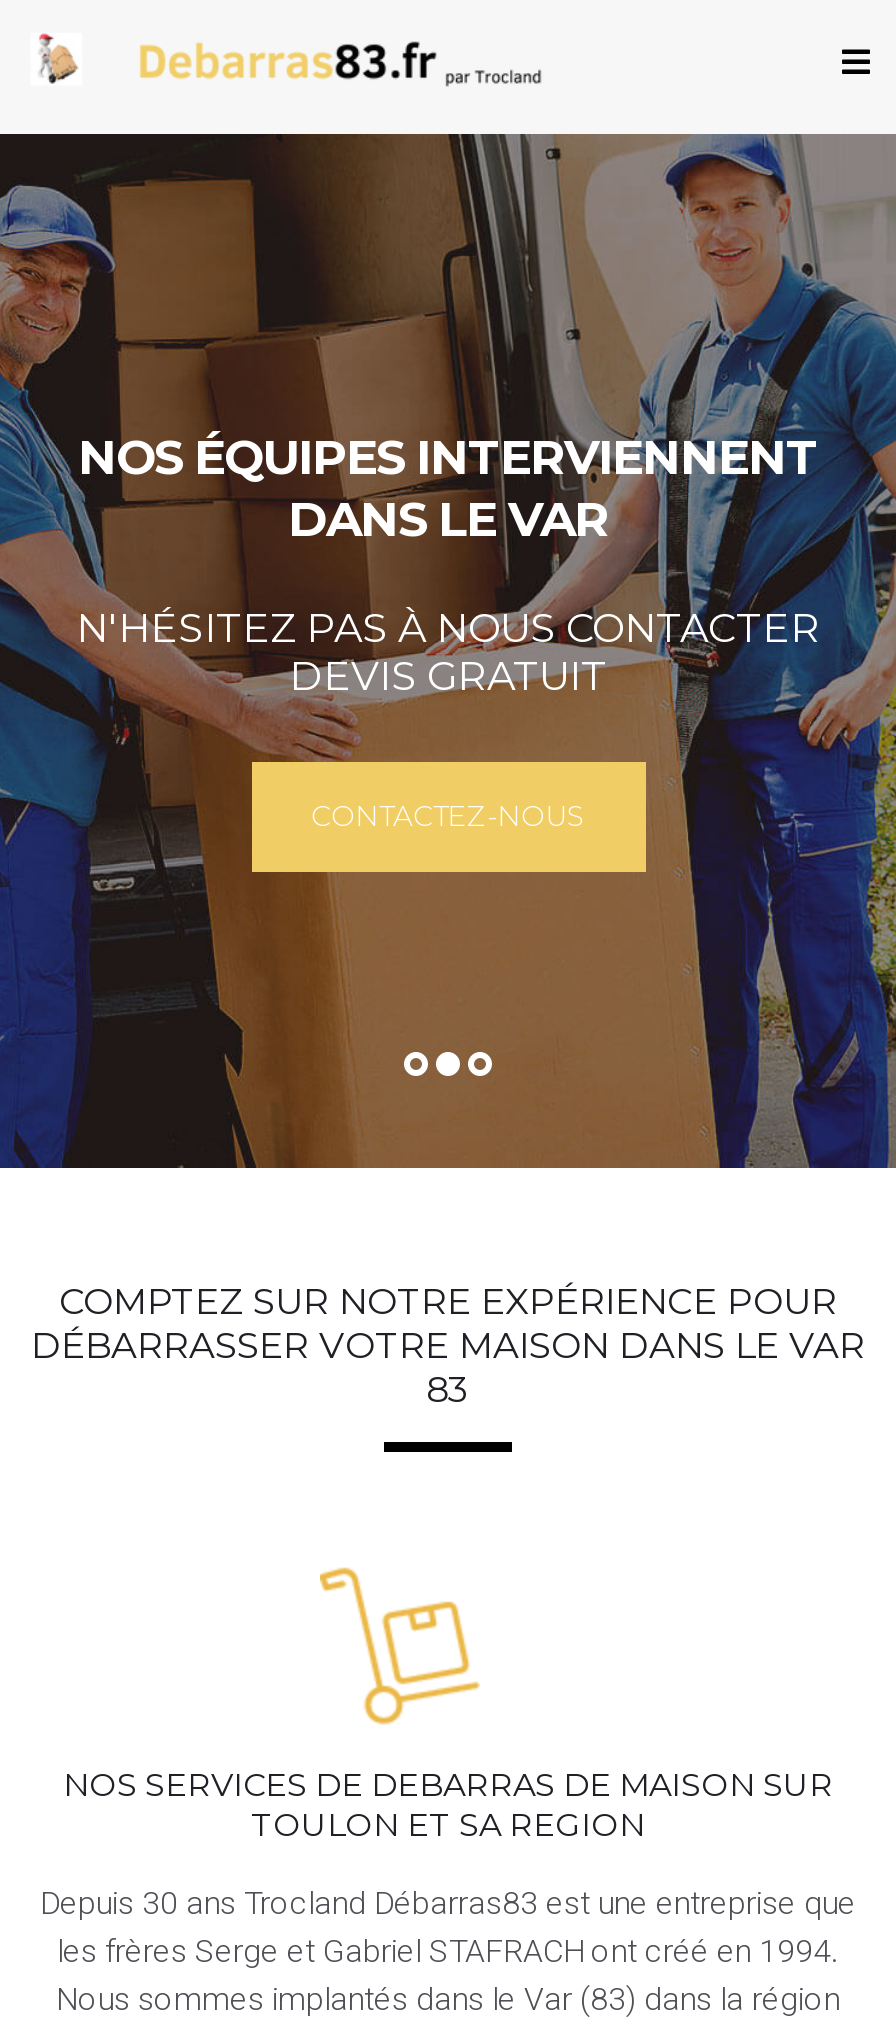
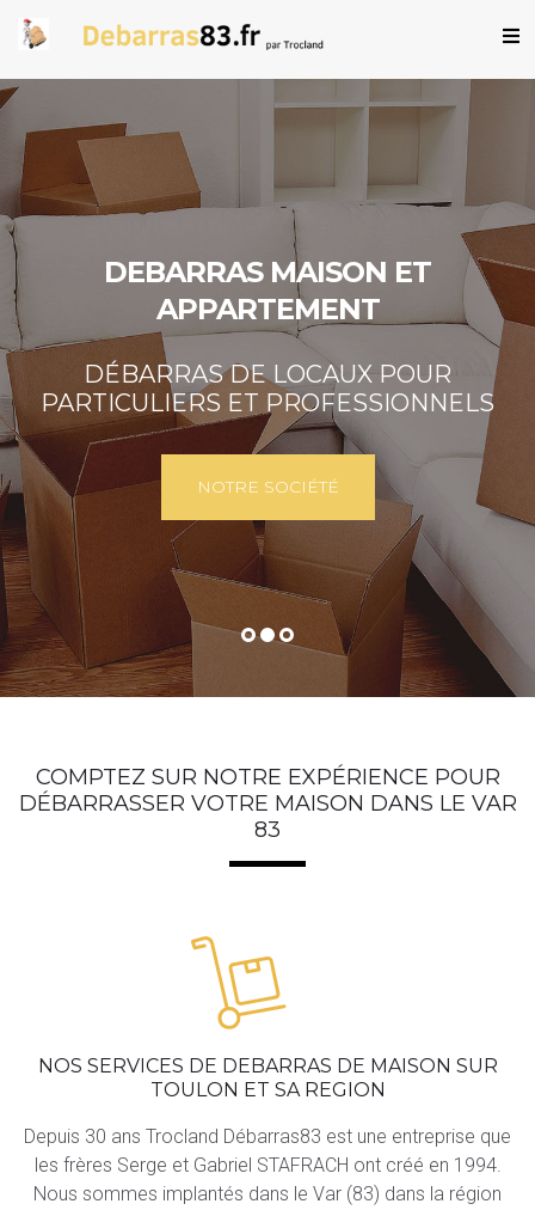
- [image]
- NOS ÉQUIPES INTERVIENNENT
- DANS LE VAR
+ [image]
+ DEBARRAS MAISON ET
+ APPARTEMENT

- N'HÉSITEZ PAS À NOUS CONTACTER
- DEVIS GRATUIT
+ DÉBARRAS DE LOCAUX POUR
+ PARTICULIERS ET PROFESSIONNELS

- CONTACTEZ-NOUS
+ NOTRE SOCIÉTÉ
